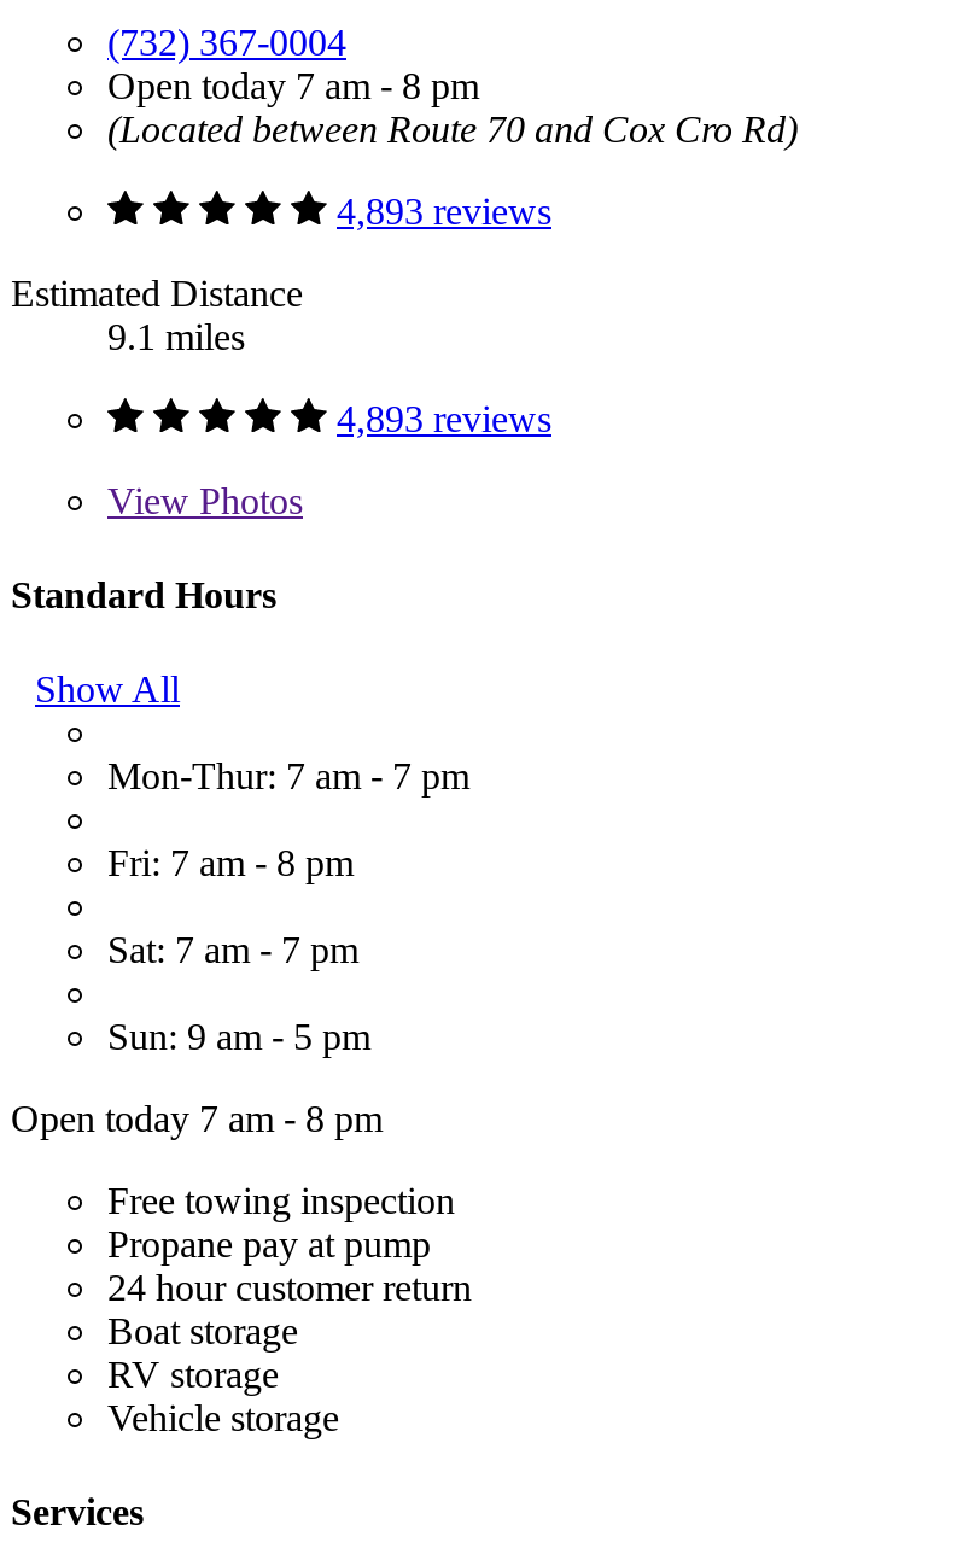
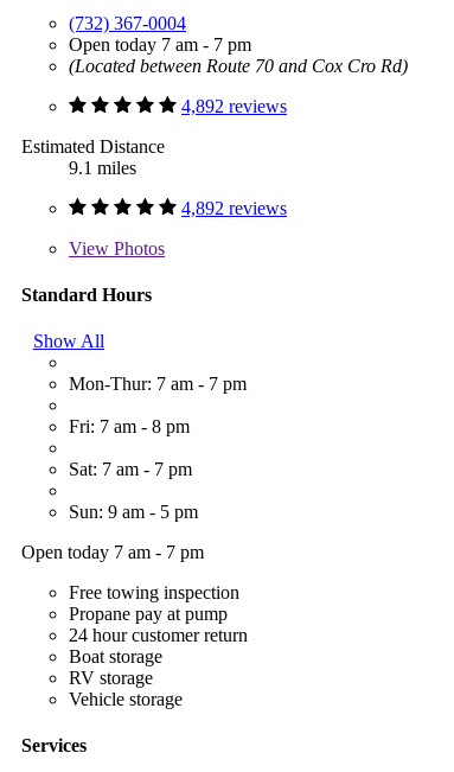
- Open today 7 am - 8 pm
+ Open today 7 am - 7 pm

- 4,893 reviews
+ 4,892 reviews

- 4,893 reviews
+ 4,892 reviews

- Open today 7 am - 8 pm
+ Open today 7 am - 7 pm
